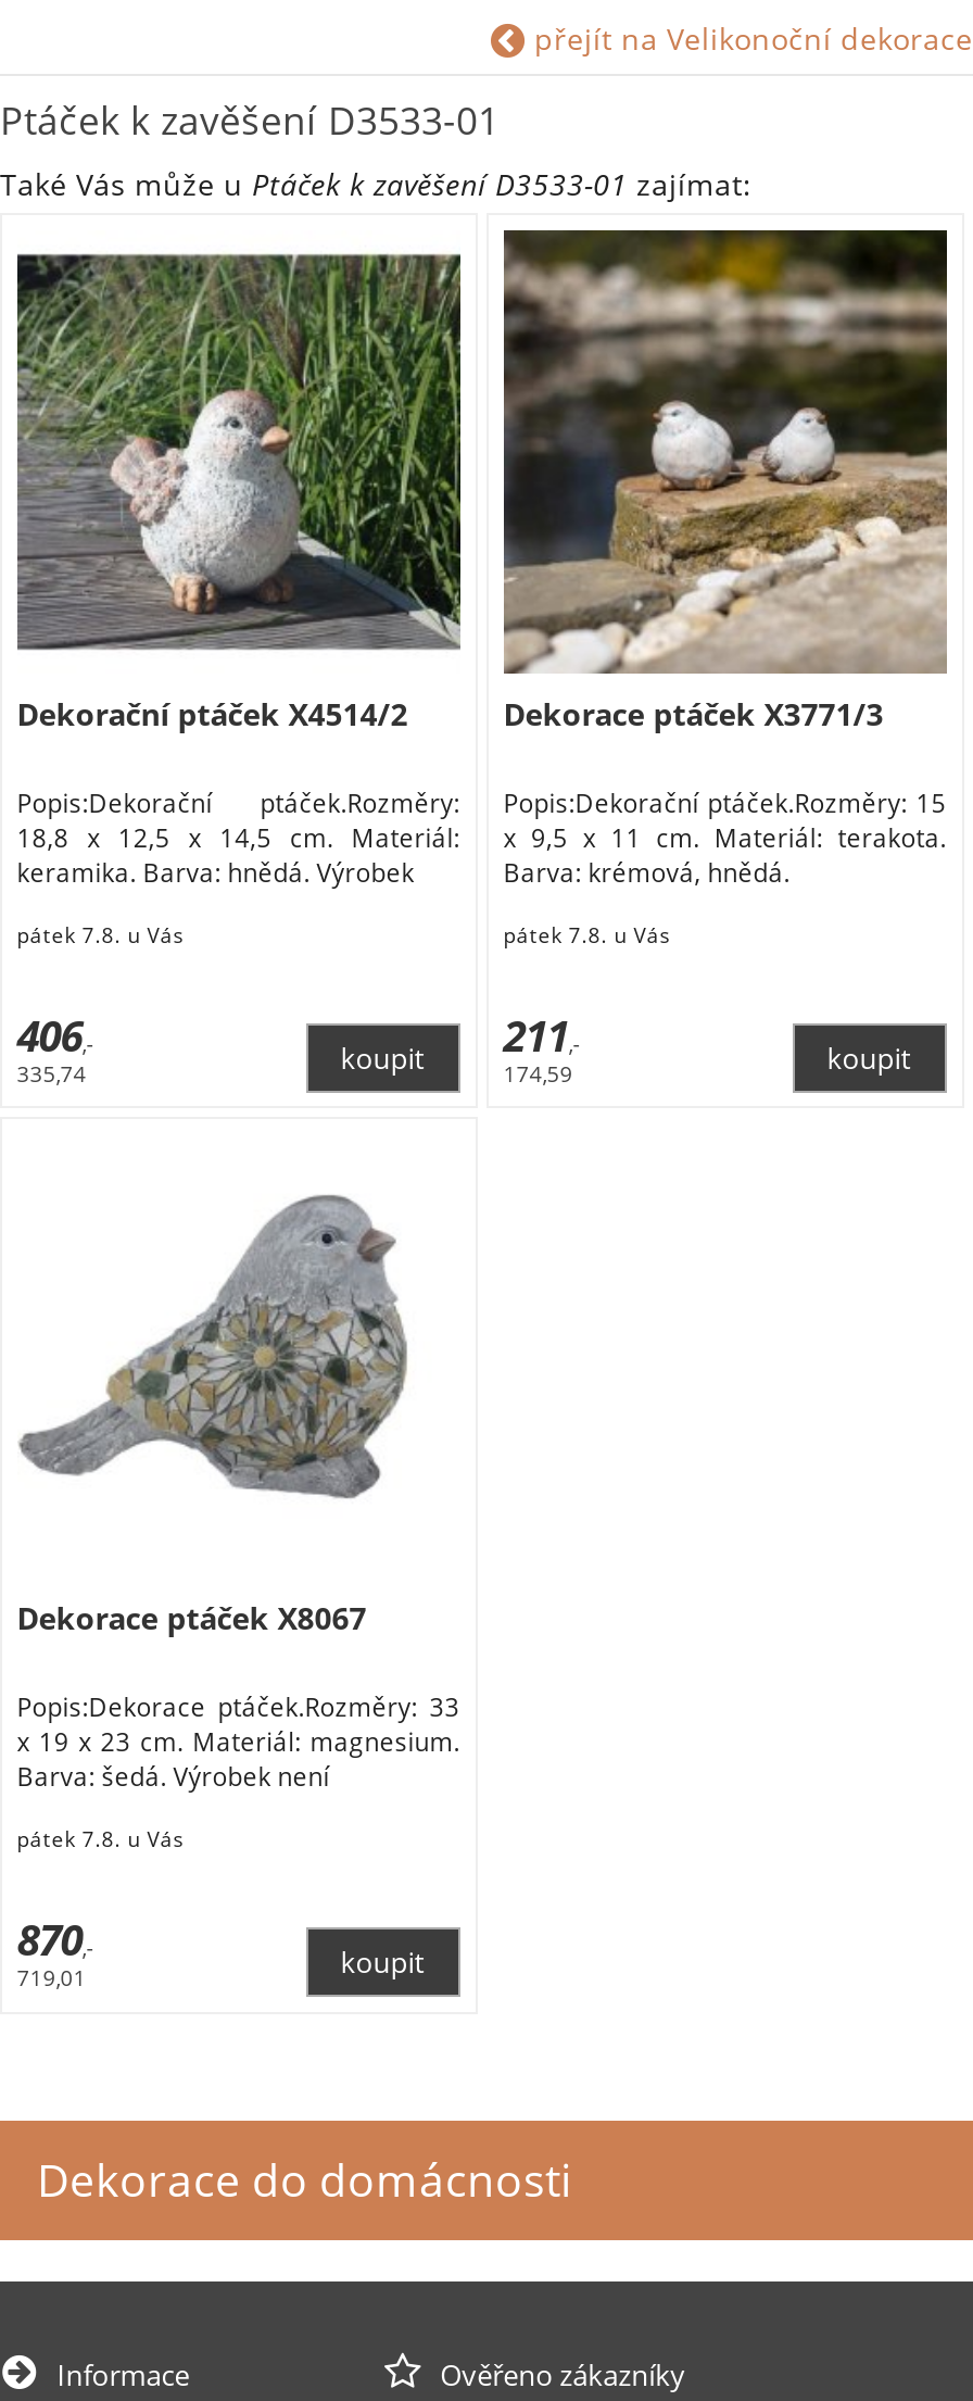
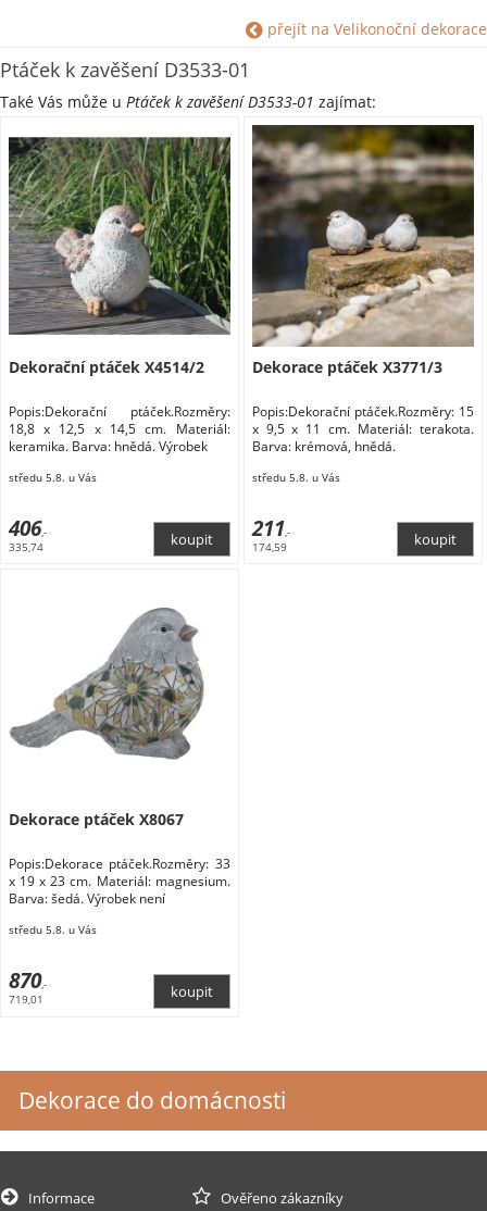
- pátek 7.8. u Vás
+ středu 5.8. u Vás

- pátek 7.8. u Vás
+ středu 5.8. u Vás

- pátek 7.8. u Vás
+ středu 5.8. u Vás
